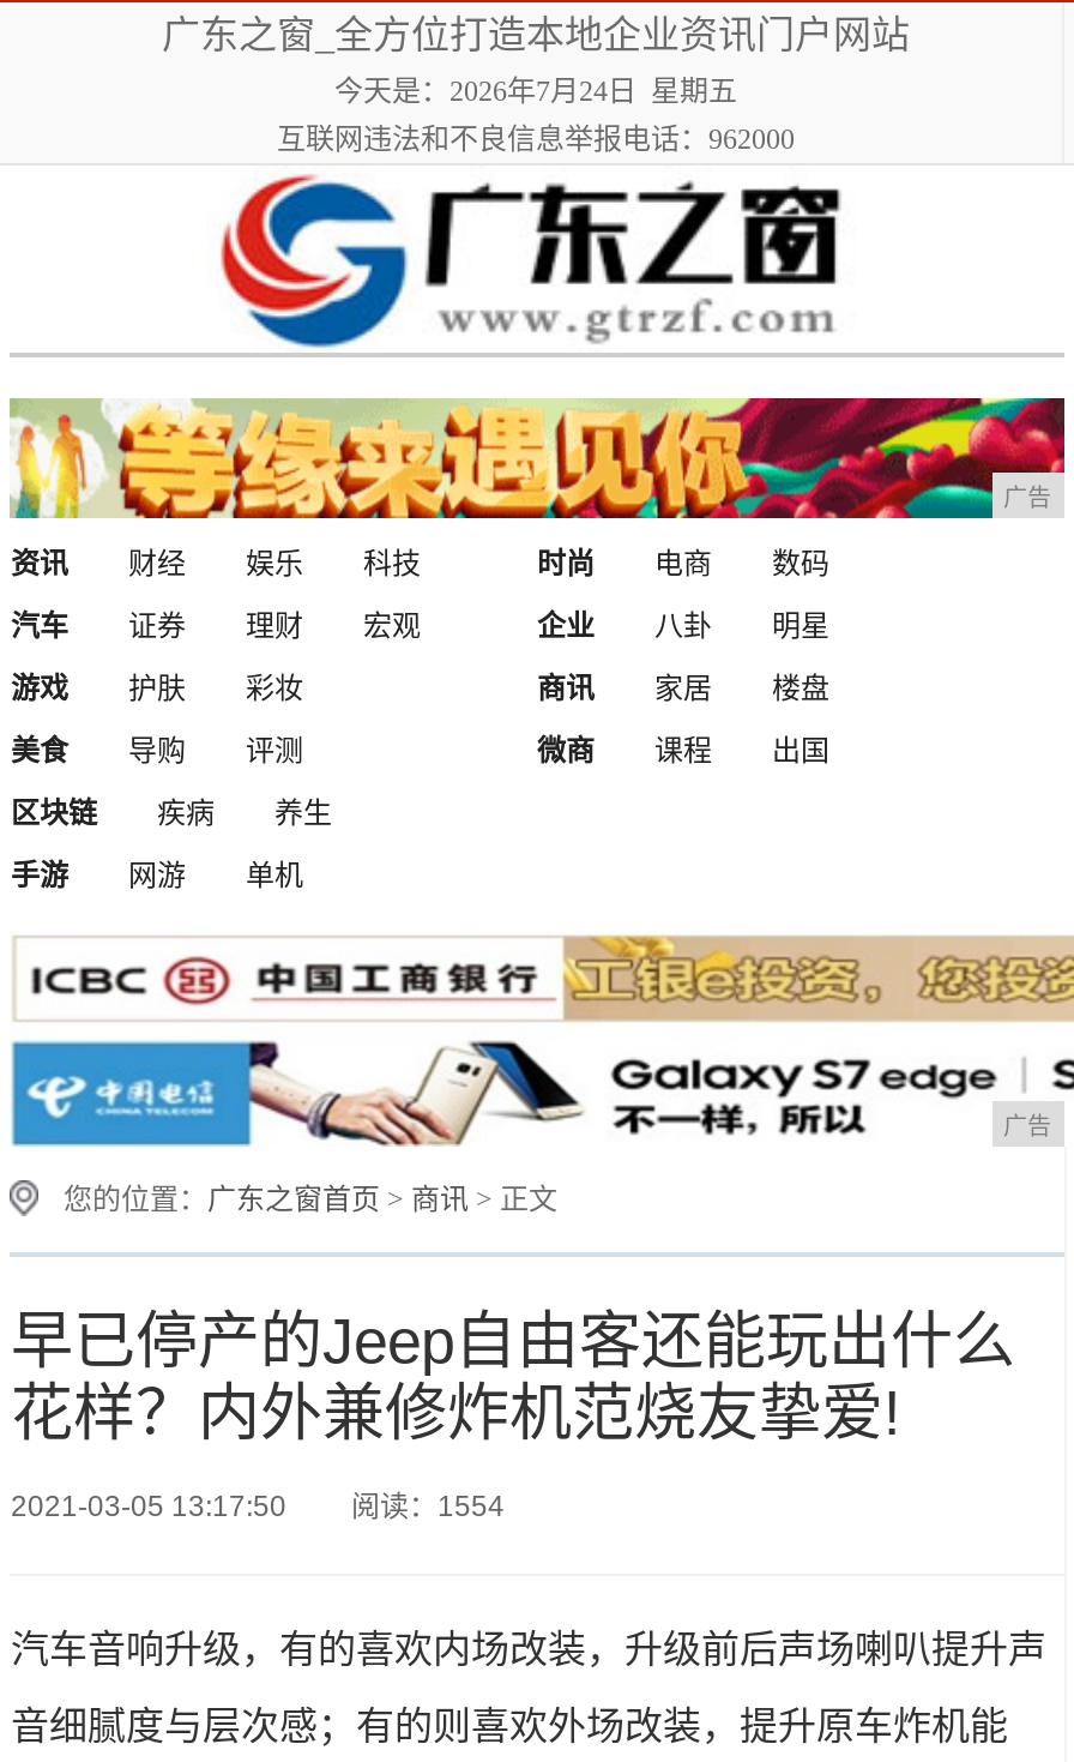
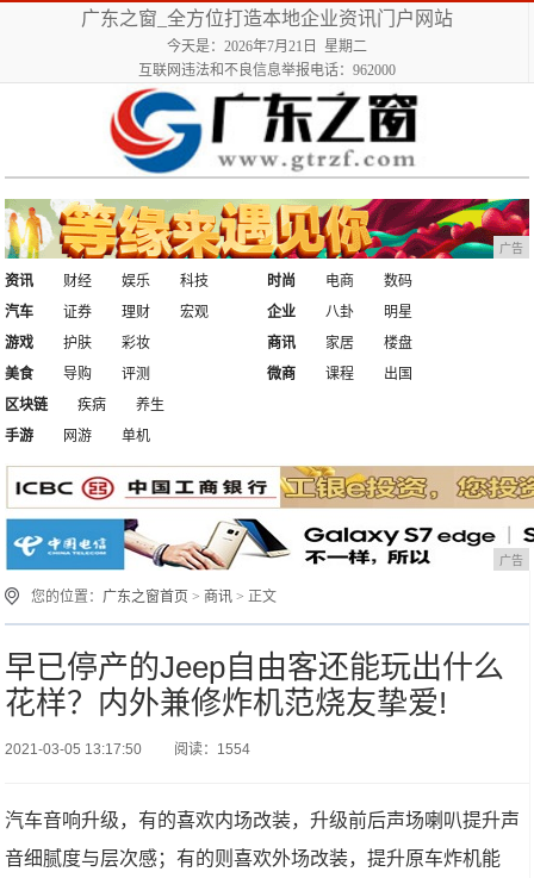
- 今天是：2026年7月24日 星期五
+ 今天是：2026年7月21日 星期二
